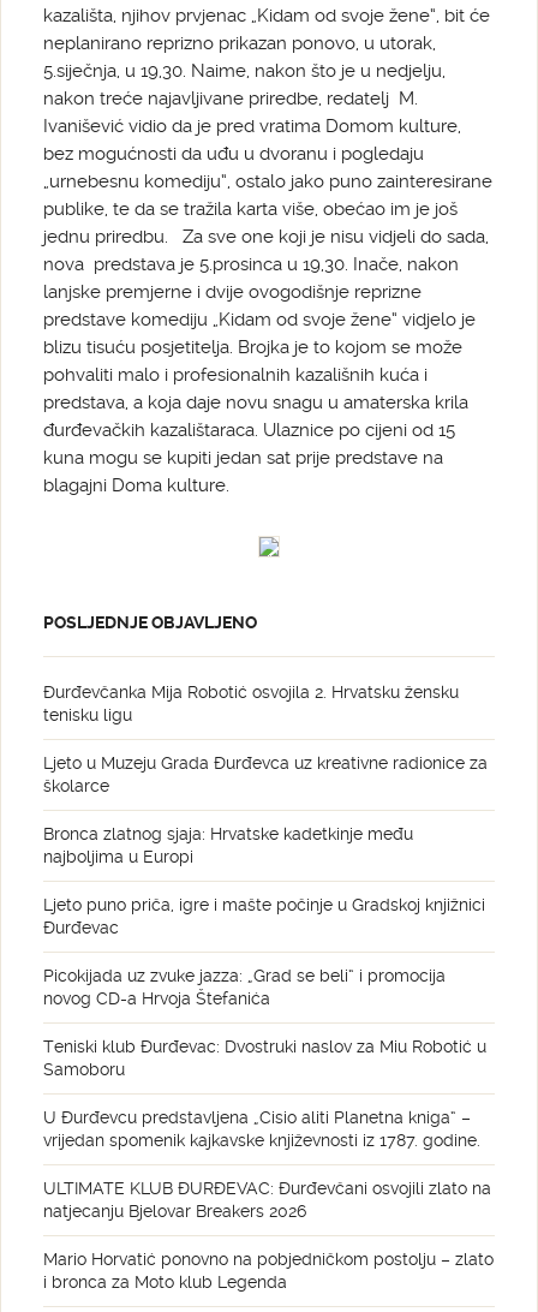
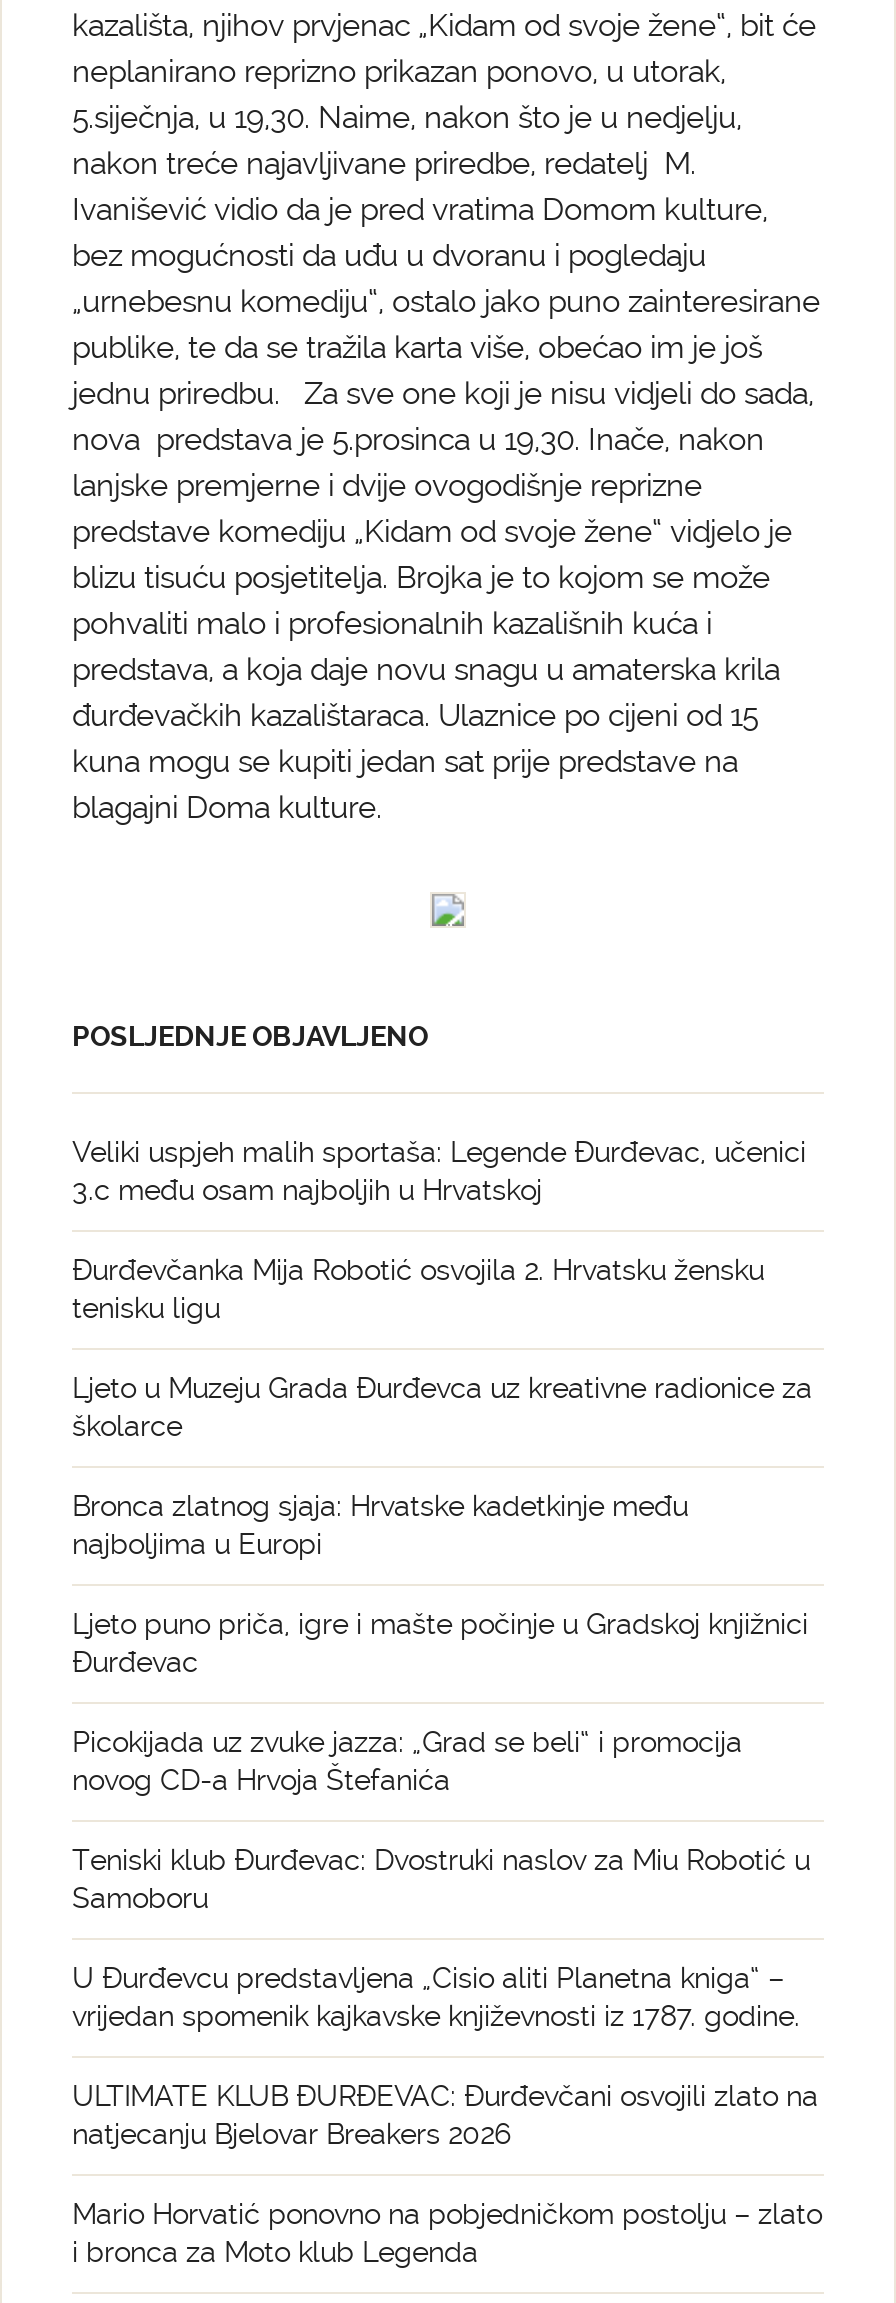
+ Veliki uspjeh malih sportaša: Legende Đurđevac, učenici
+ 3.c među osam najboljih u Hrvatskoj
